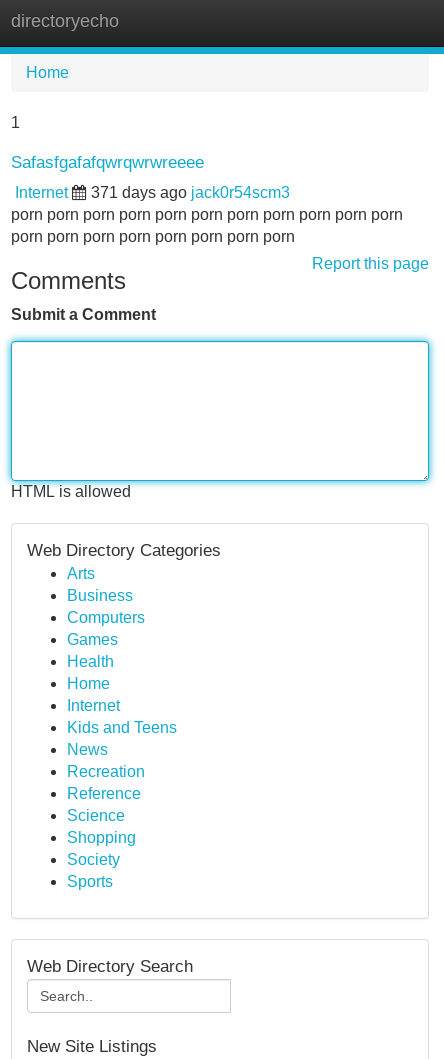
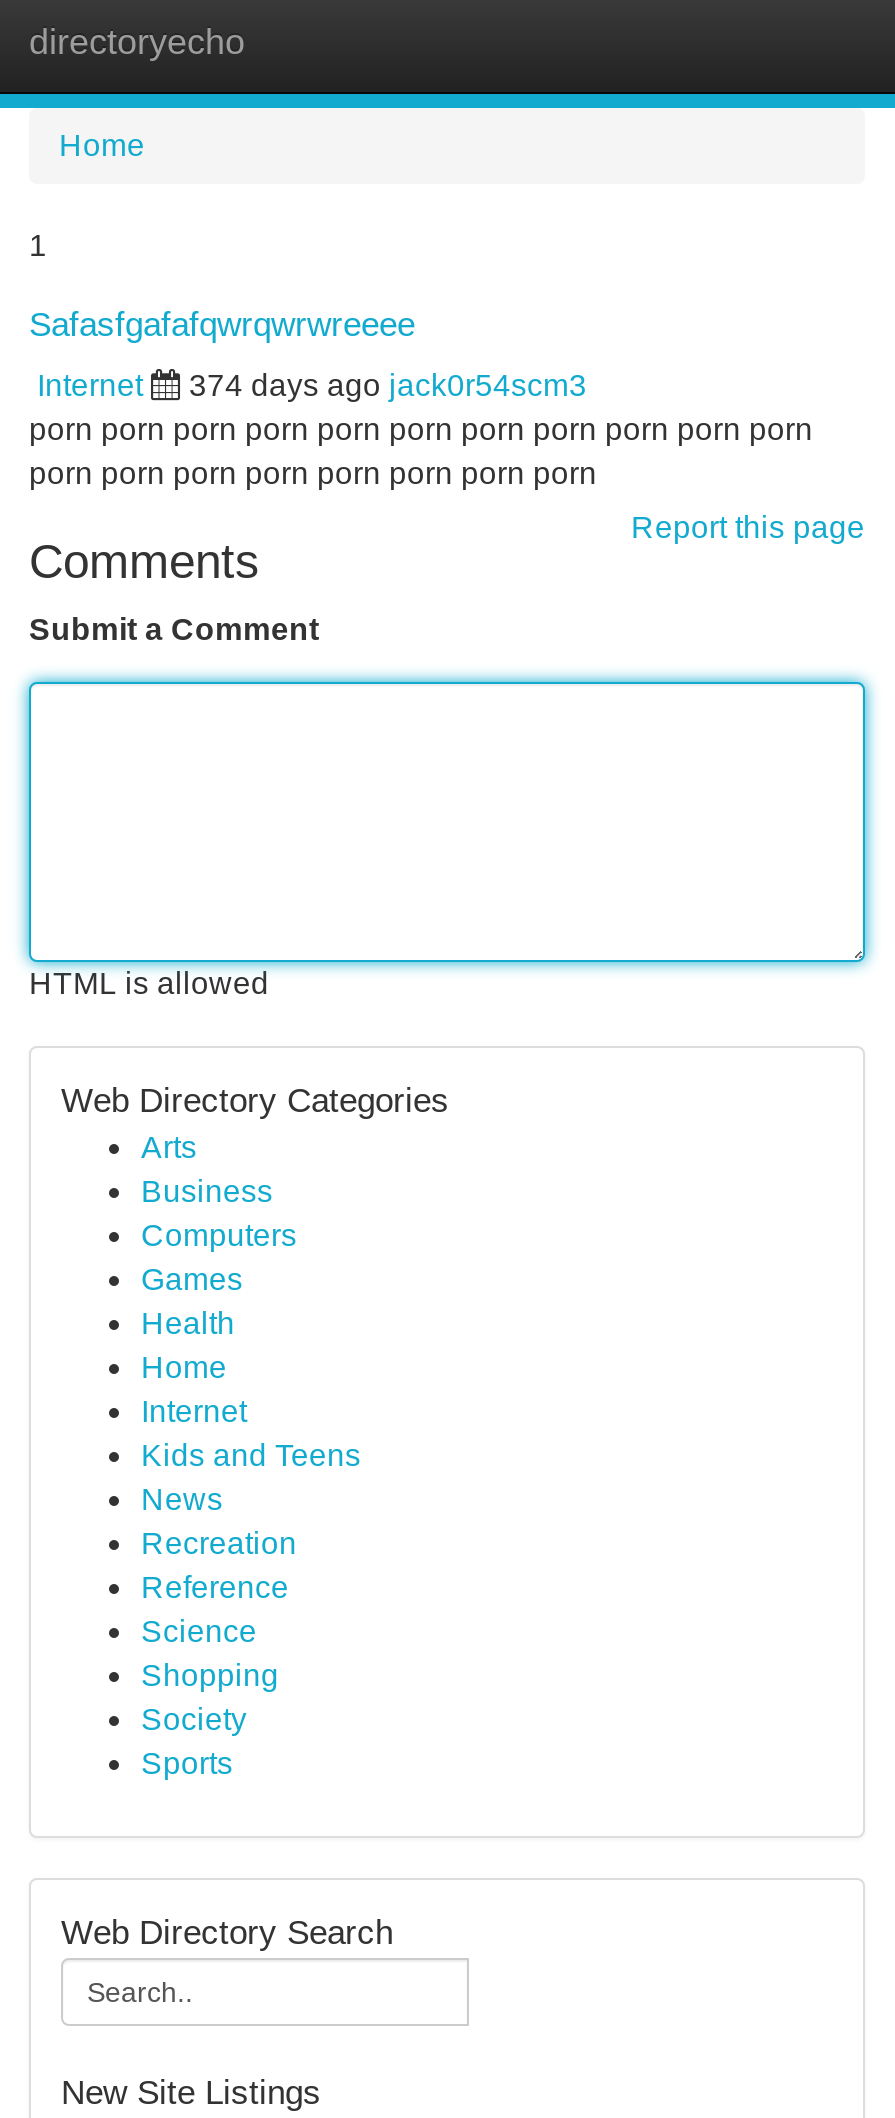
- 371 days ago jack0r54scm3
+ 374 days ago jack0r54scm3
